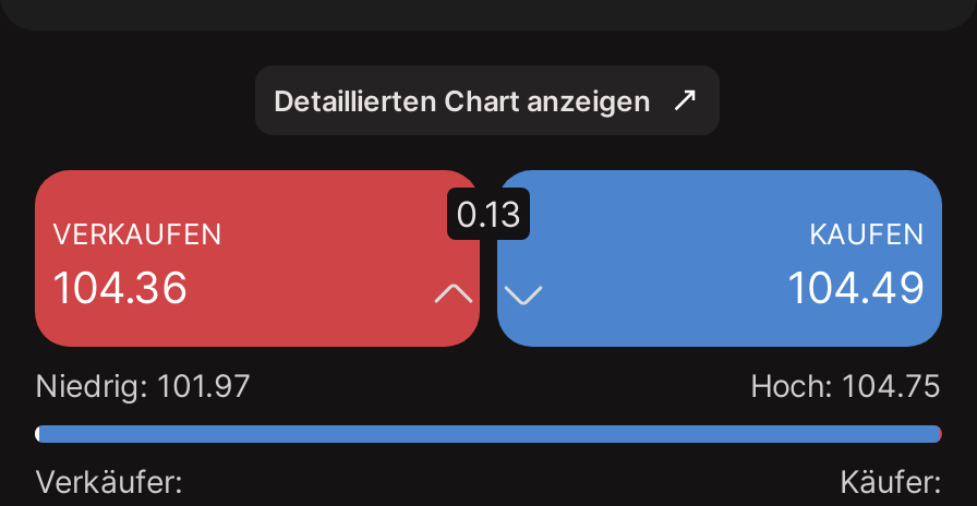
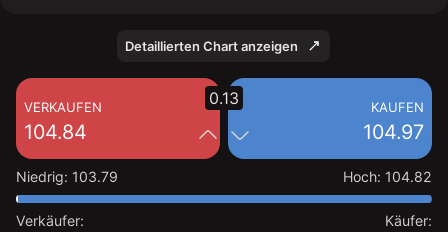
- 104.36
+ 104.84

- 104.49
+ 104.97

- Niedrig: 101.97
+ Niedrig: 103.79

- Hoch: 104.75
+ Hoch: 104.82
